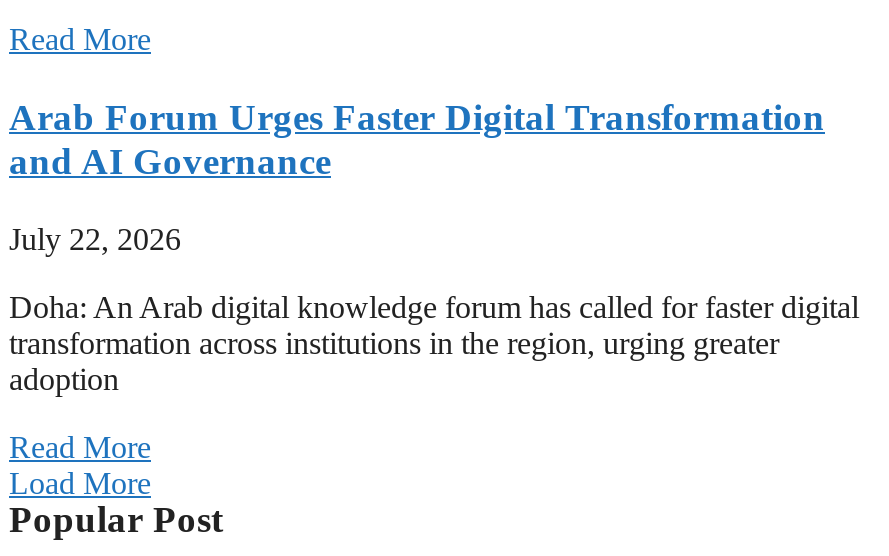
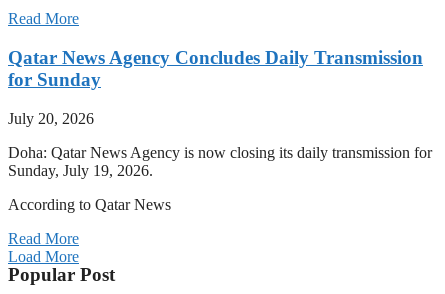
- Arab Forum Urges Faster Digital Transformation
- and AI Governance
- July 22, 2026
- Doha: An Arab digital knowledge forum has called for faster digital
- transformation across institutions in the region, urging greater
- adoption
+ Qatar News Agency Concludes Daily Transmission
+ for Sunday
+ July 20, 2026
+ Doha: Qatar News Agency is now closing its daily transmission for
+ Sunday, July 19, 2026.
+ According to Qatar News
